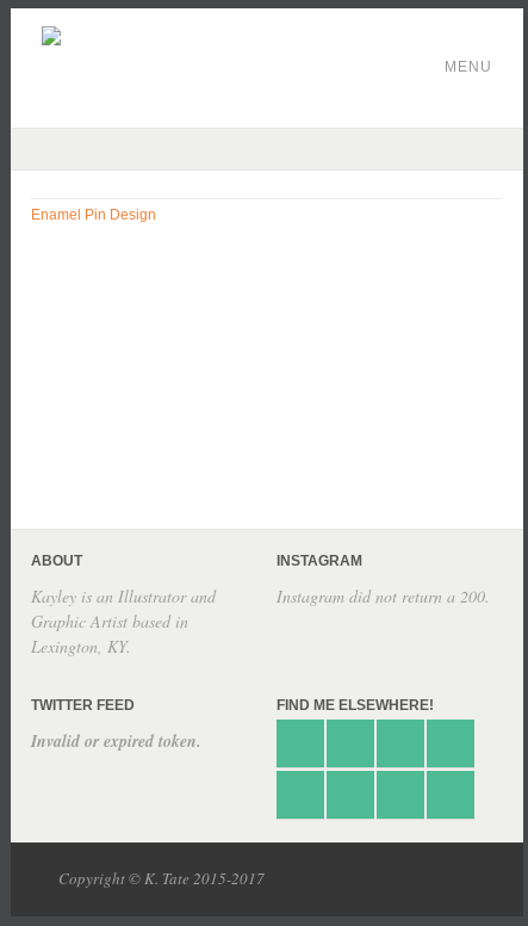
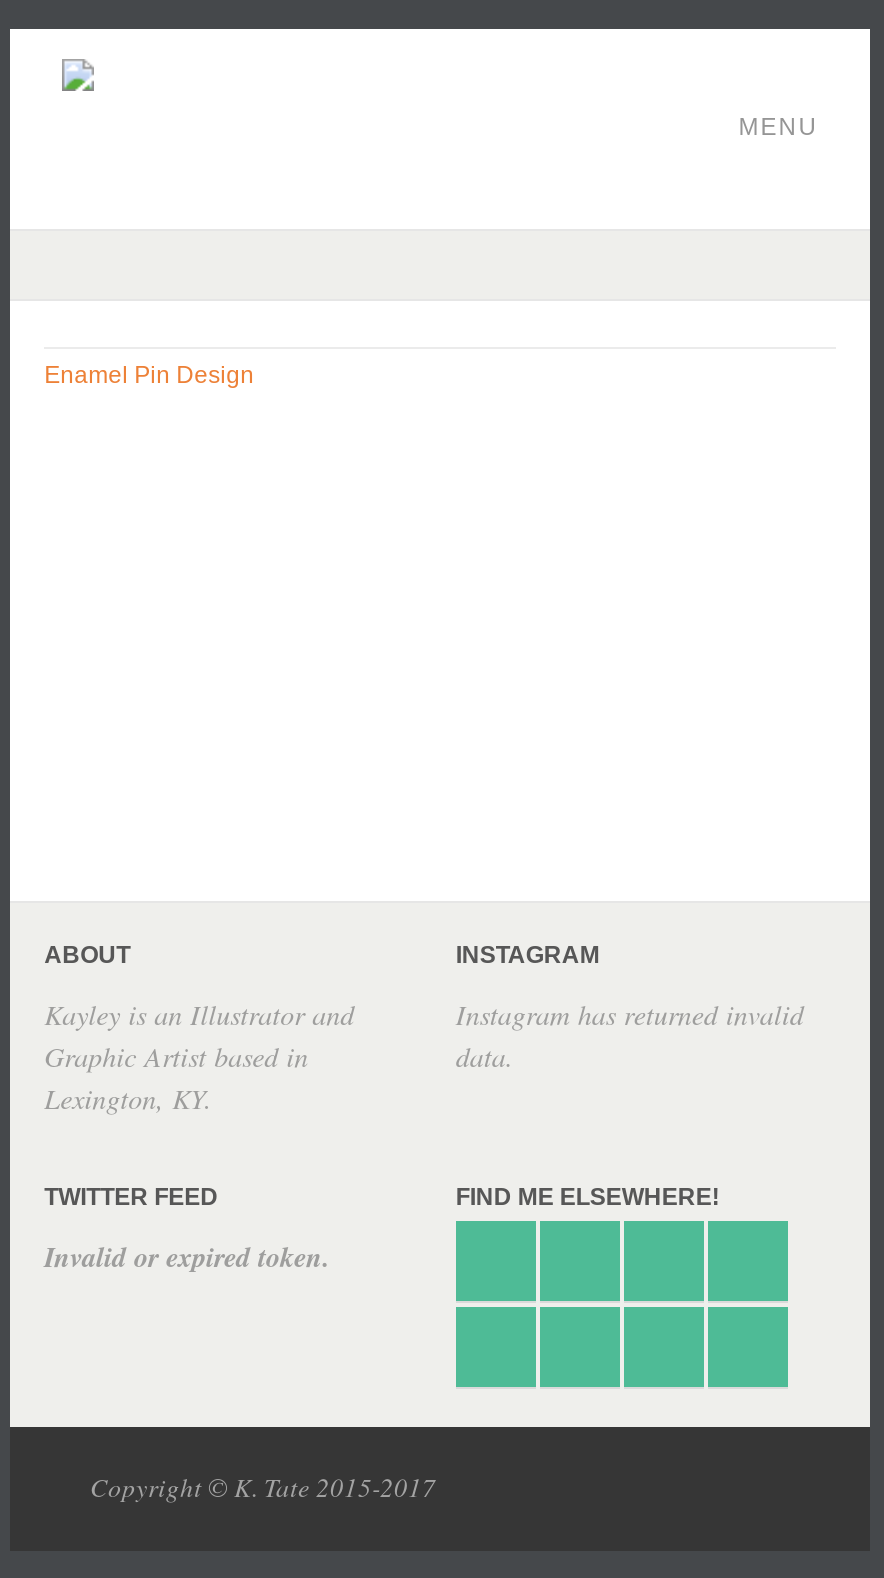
- Instagram did not return a 200.
+ Instagram has returned invalid
+ data.
